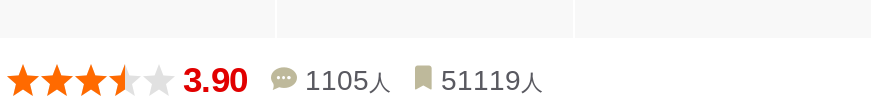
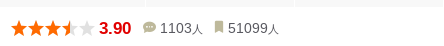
- 1105人
+ 1103人

- 51119人
+ 51099人
